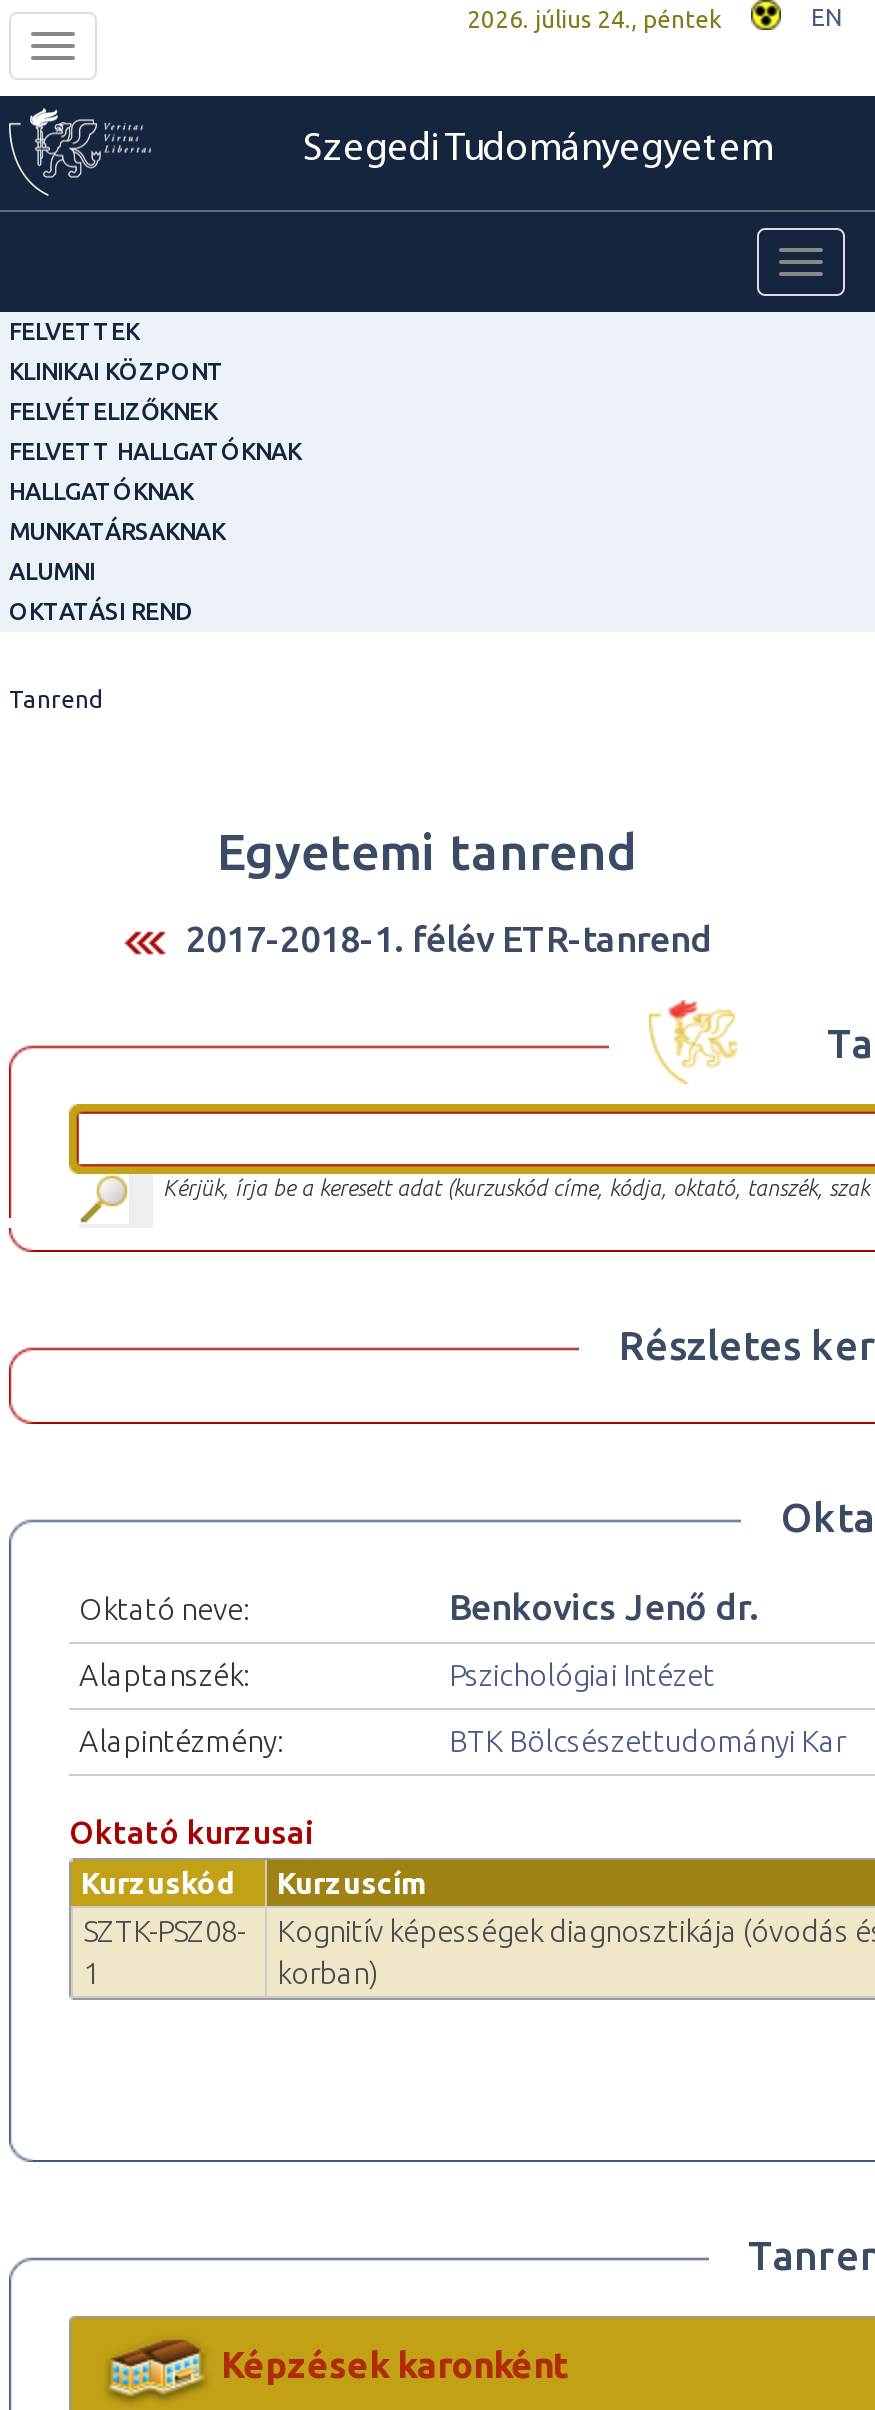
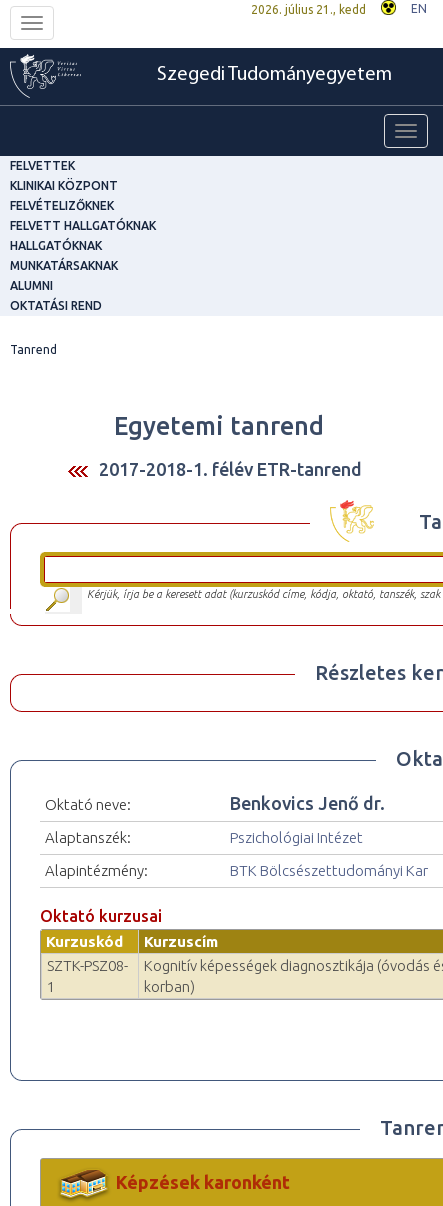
- 2026. július 24., péntek
+ 2026. július 21., kedd
